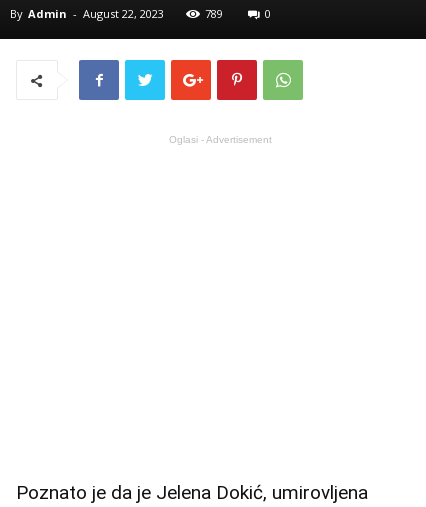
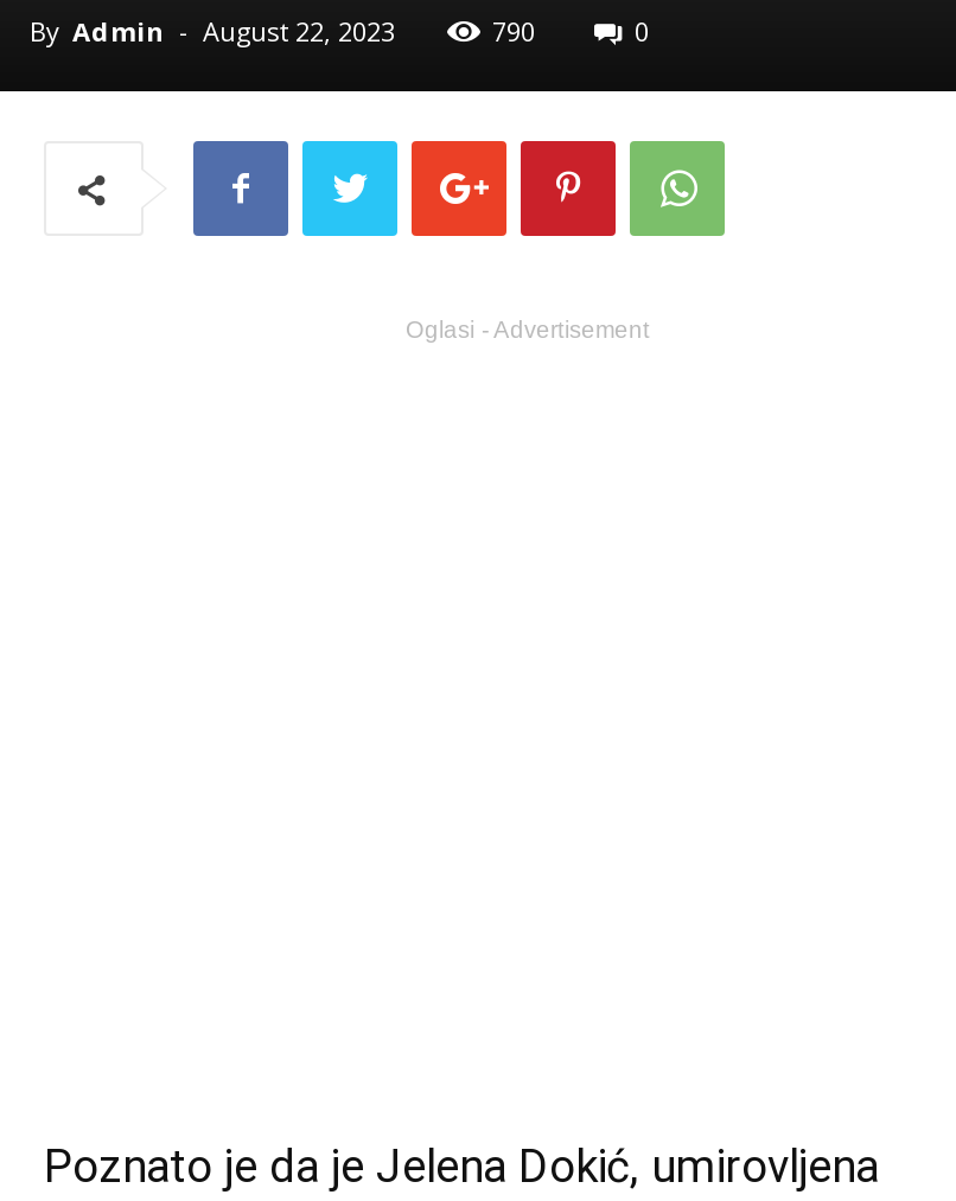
- 789
+ 790
